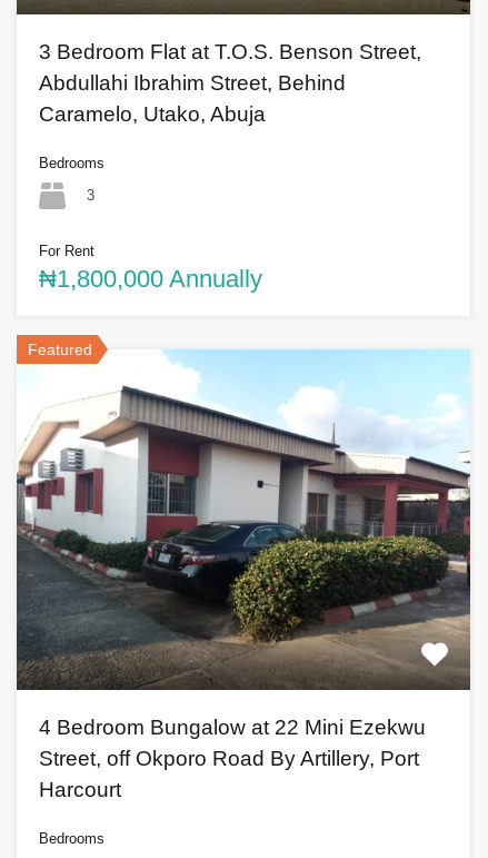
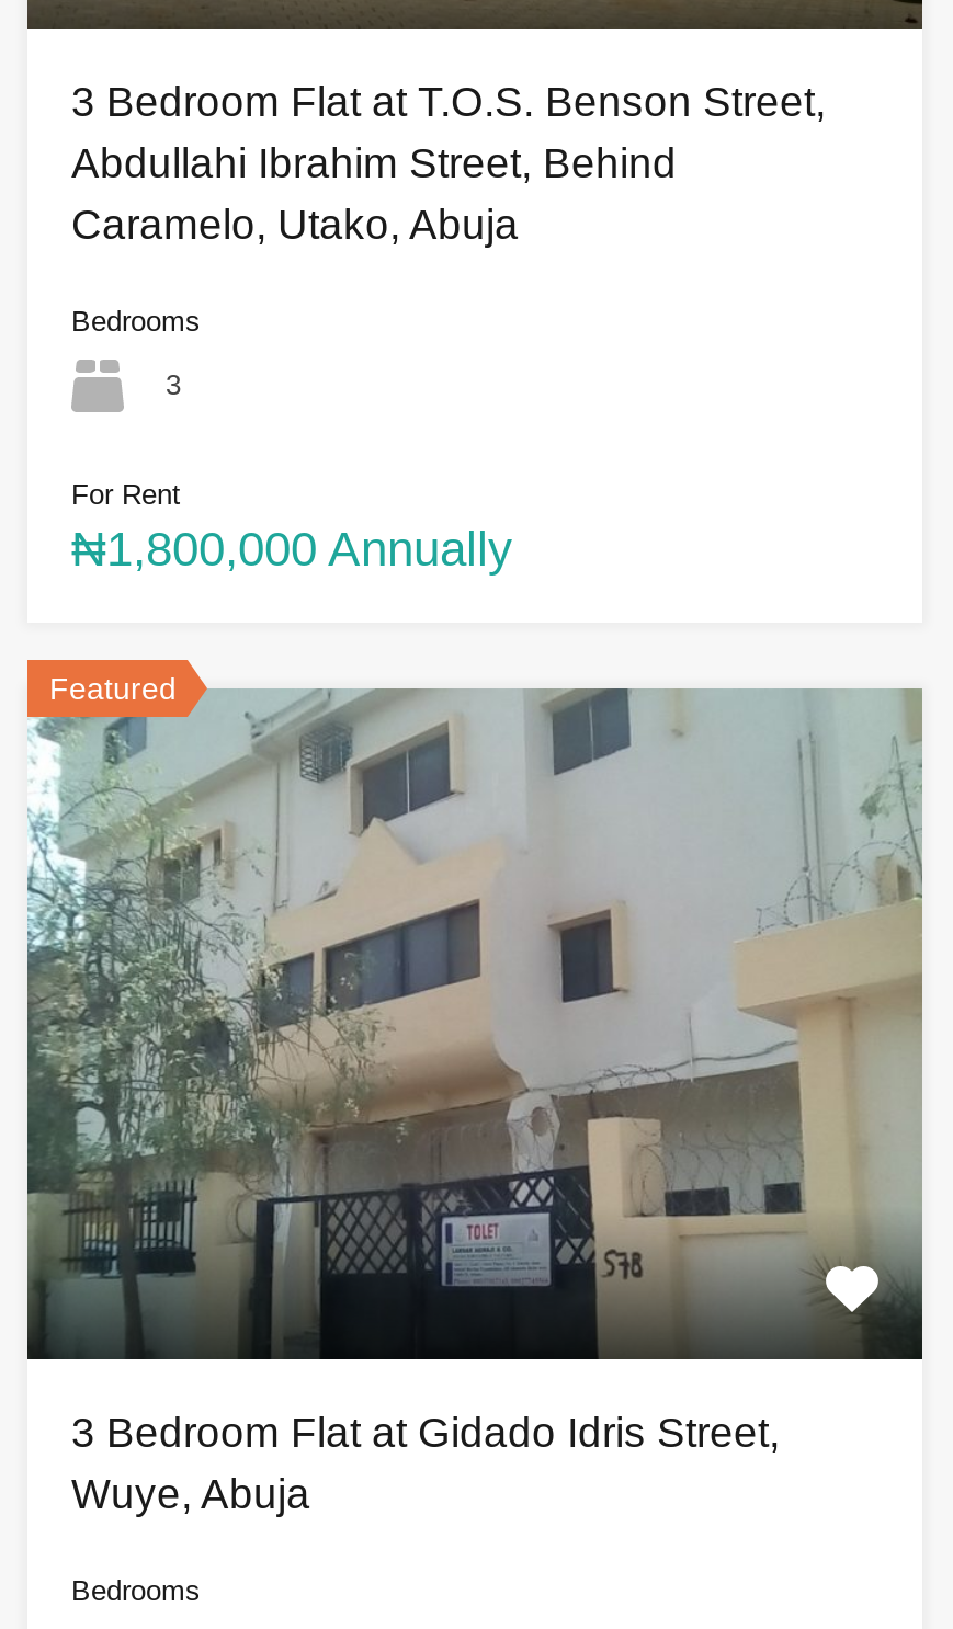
- [image]
- 4 Bedroom Bungalow at 22 Mini Ezekwu
- Street, off Okporo Road By Artillery, Port
- Harcourt
+ [image]
+ 3 Bedroom Flat at Gidado Idris Street,
+ Wuye, Abuja
